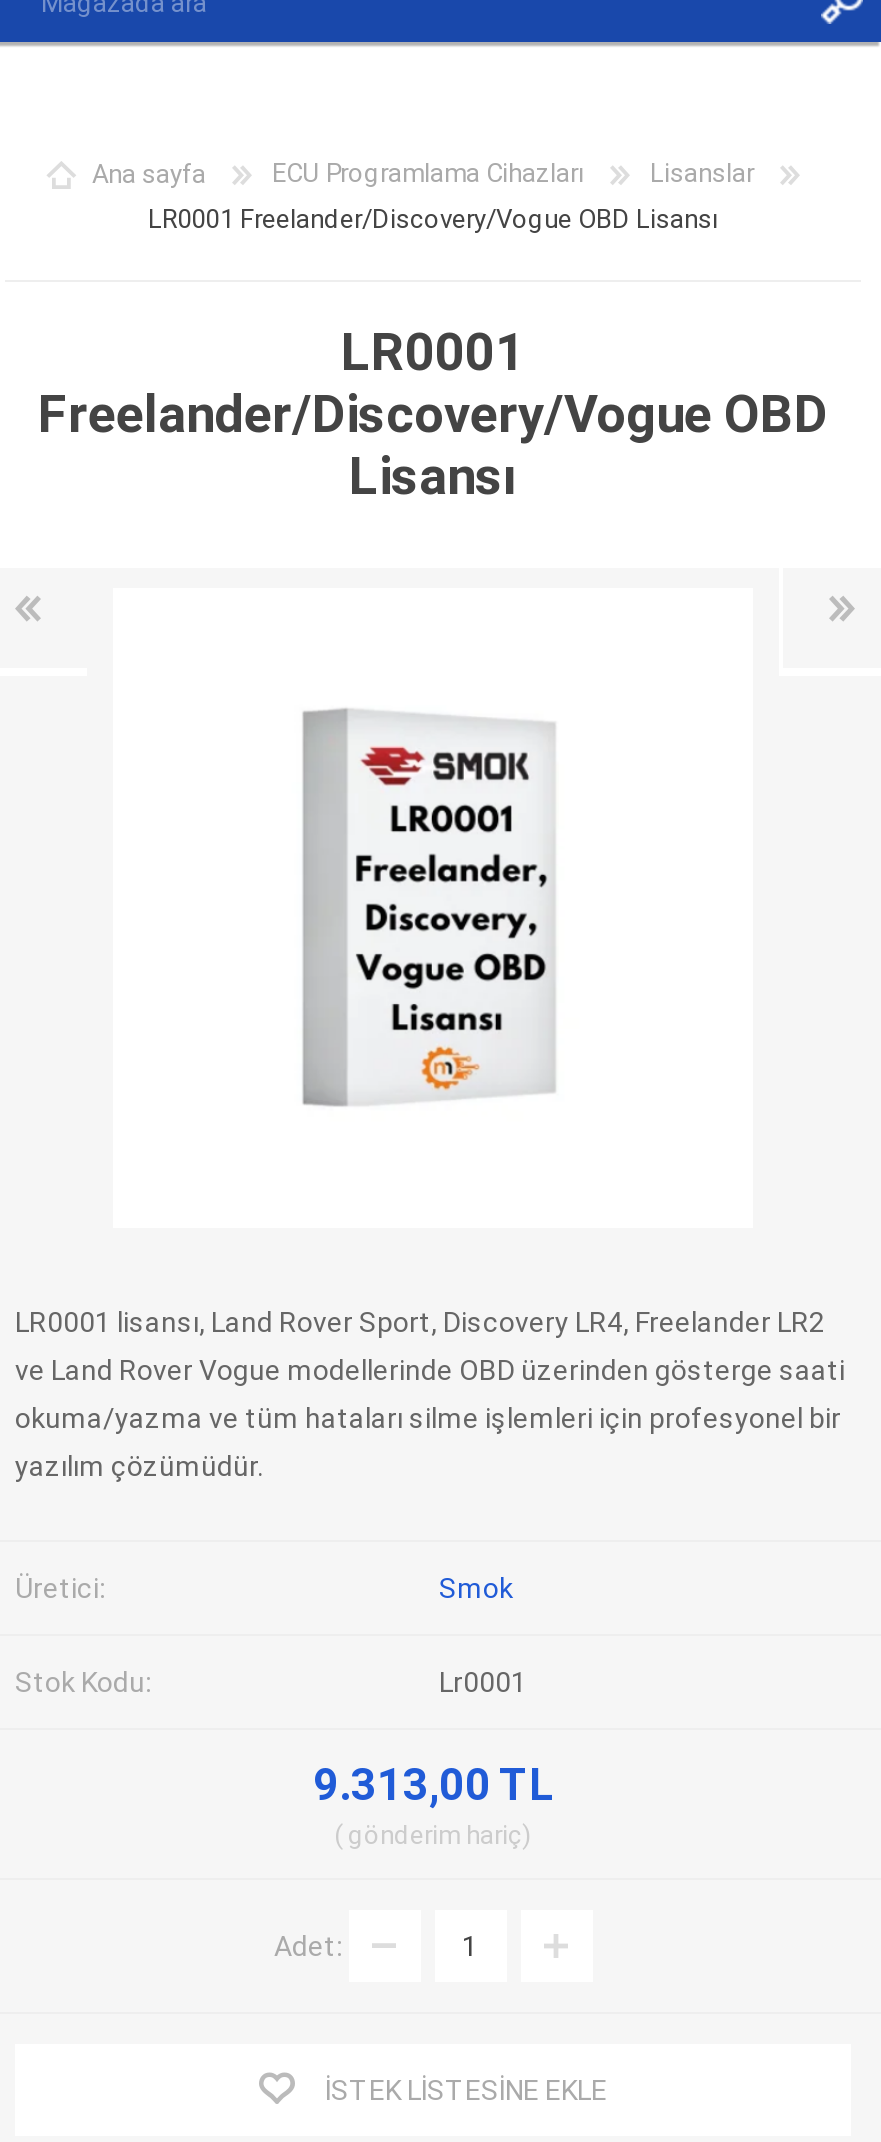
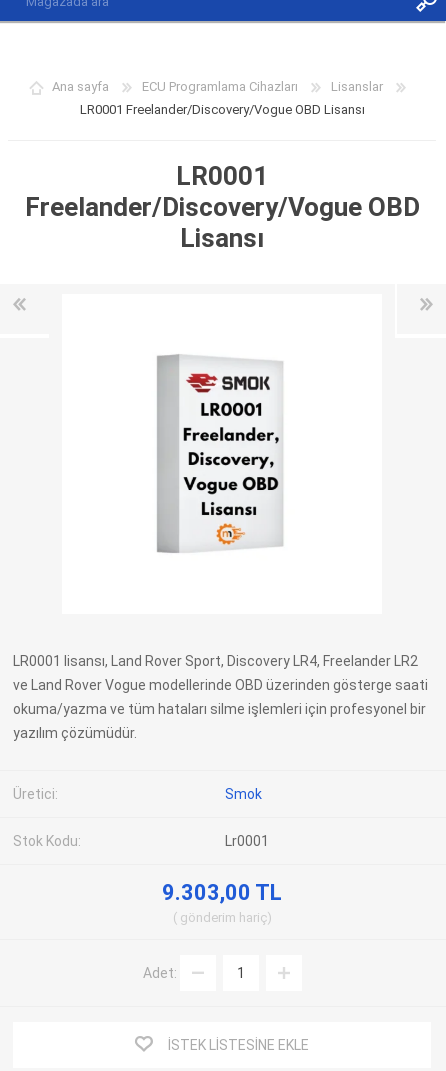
- 9.313,00 TL
+ 9.303,00 TL
